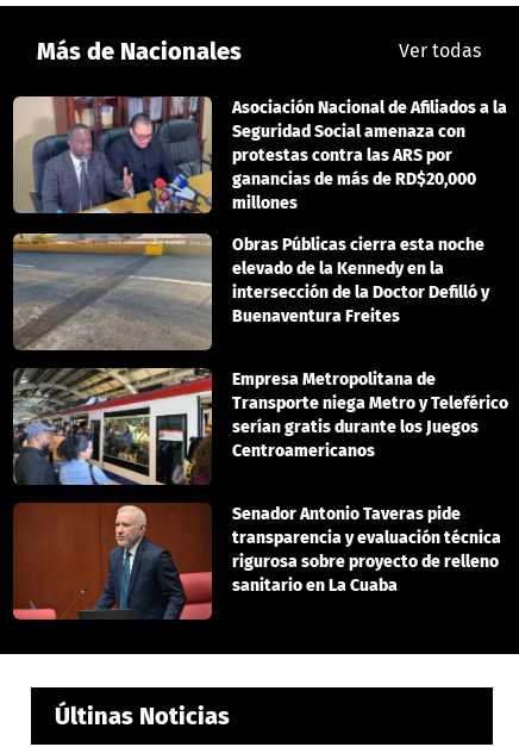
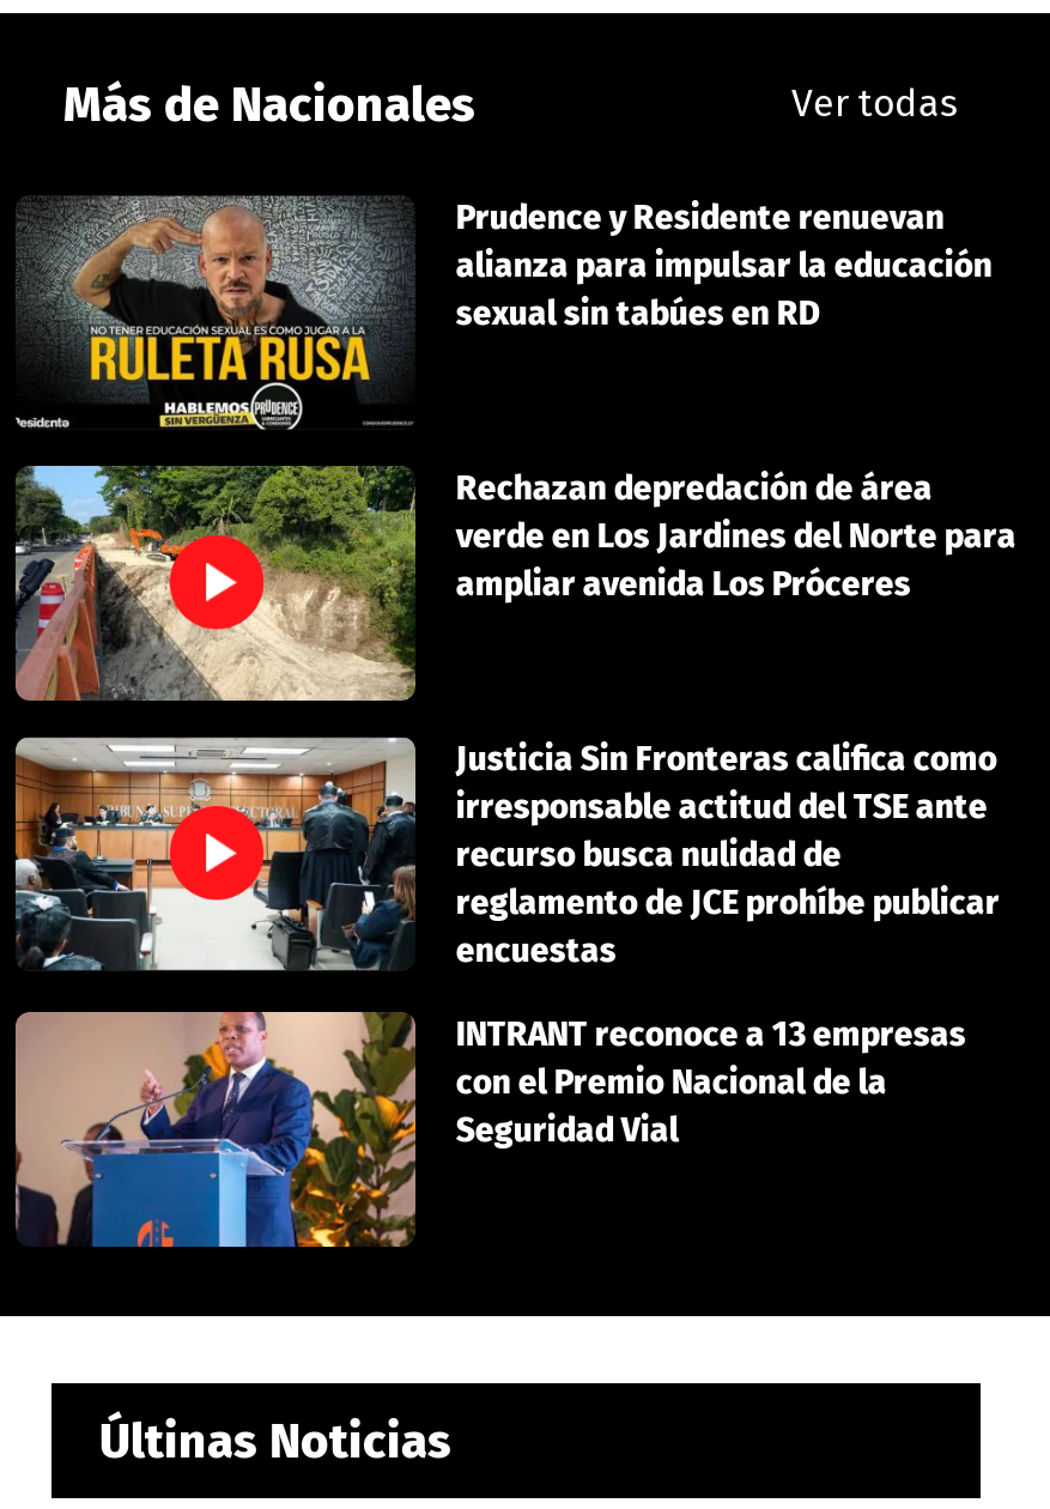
- [image]
- Asociación Nacional de Afiliados a la
- Seguridad Social amenaza con
- protestas contra las ARS por
- ganancias de más de RD$20,000
- millones
+ [image]
+ Prudence y Residente renuevan
+ alianza para impulsar la educación
+ sexual sin tabúes en RD

- [image]
- Obras Públicas cierra esta noche
- elevado de la Kennedy en la
- intersección de la Doctor Defilló y
- Buenaventura Freites
+ [image]
+ Rechazan depredación de área
+ verde en Los Jardines del Norte para
+ ampliar avenida Los Próceres

- [image]
- Empresa Metropolitana de
- Transporte niega Metro y Teleférico
- serían gratis durante los Juegos
- Centroamericanos
+ [image]
+ Justicia Sin Fronteras califica como
+ irresponsable actitud del TSE ante
+ recurso busca nulidad de
+ reglamento de JCE prohíbe publicar
+ encuestas

- [image]
- Senador Antonio Taveras pide
- transparencia y evaluación técnica
- rigurosa sobre proyecto de relleno
- sanitario en La Cuaba
+ [image]
+ INTRANT reconoce a 13 empresas
+ con el Premio Nacional de la
+ Seguridad Vial
